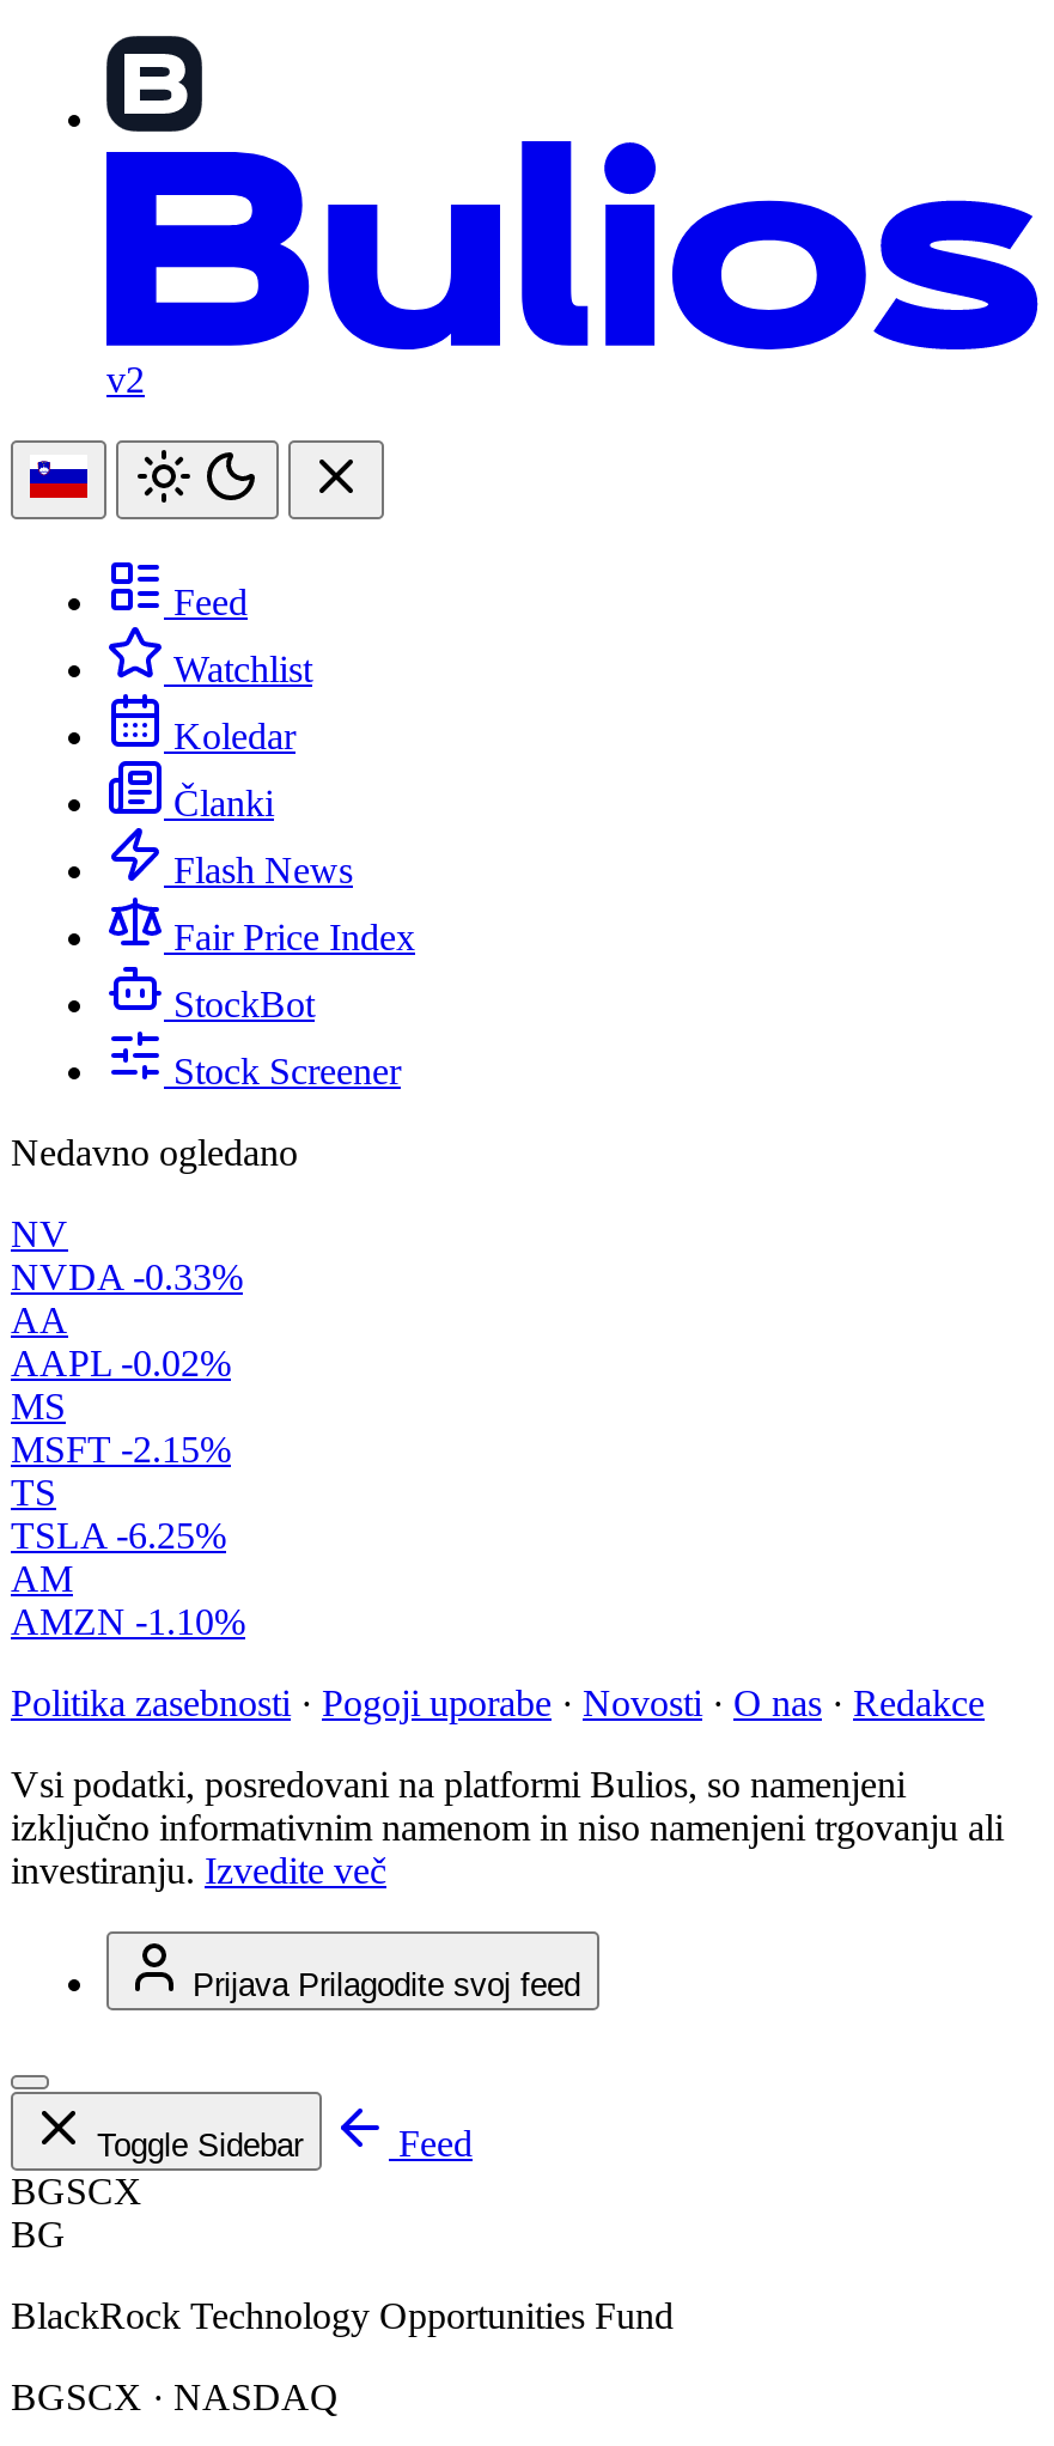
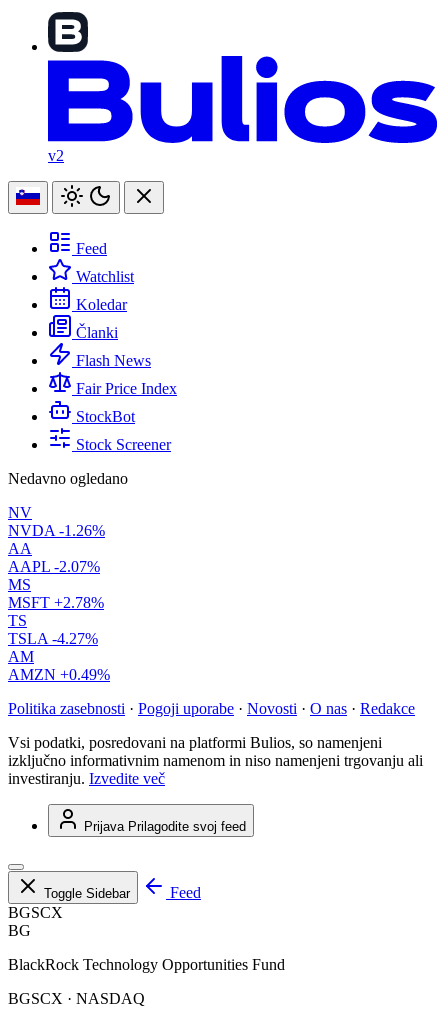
- NVDA -0.33%
+ NVDA -1.26%

- AAPL -0.02%
+ AAPL -2.07%

- MSFT -2.15%
+ MSFT +2.78%

- TSLA -6.25%
+ TSLA -4.27%

- AMZN -1.10%
+ AMZN +0.49%
